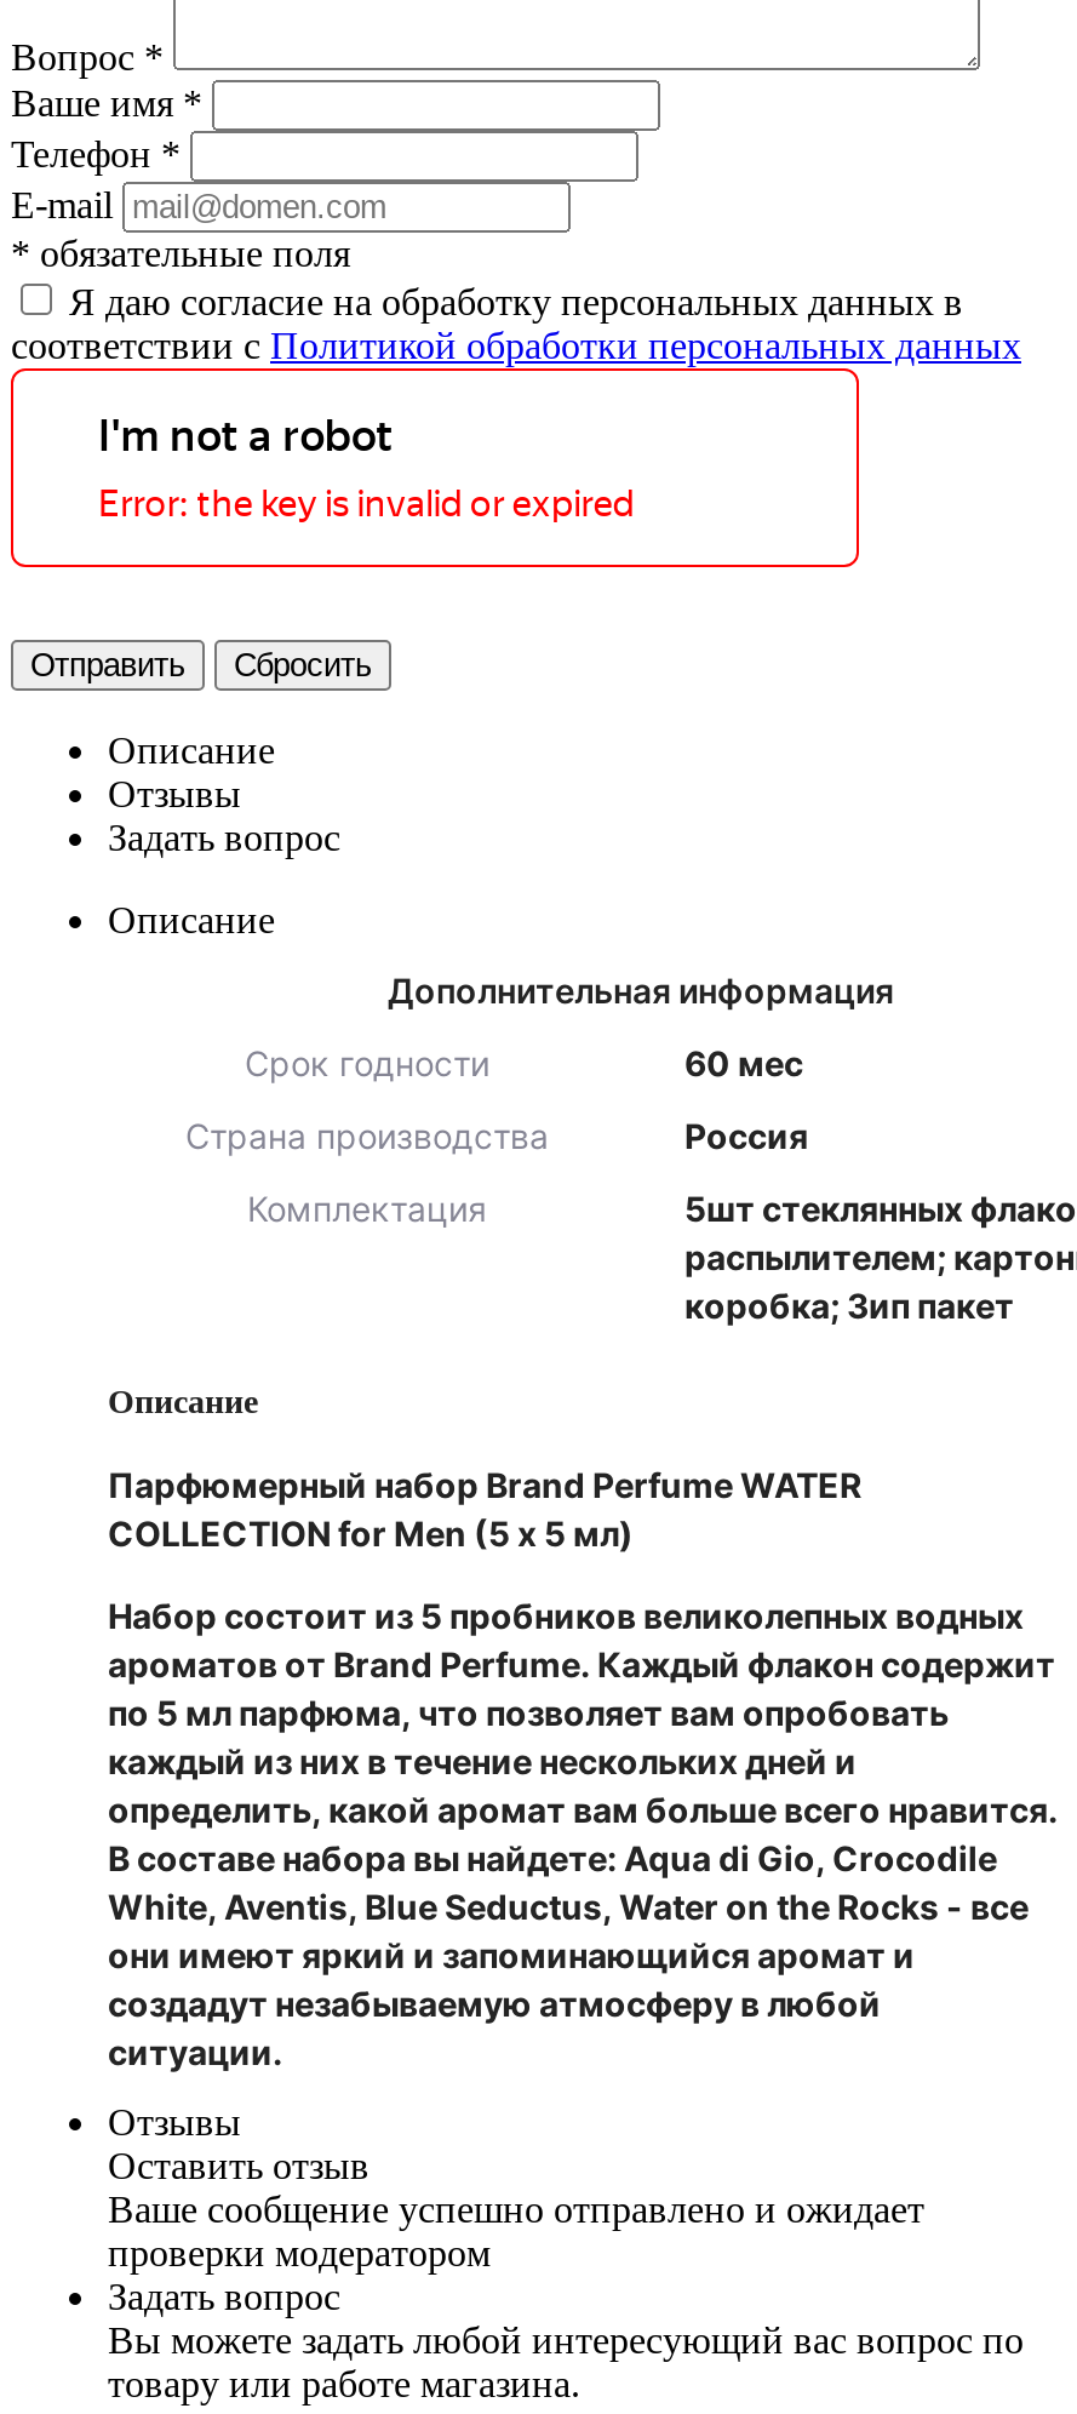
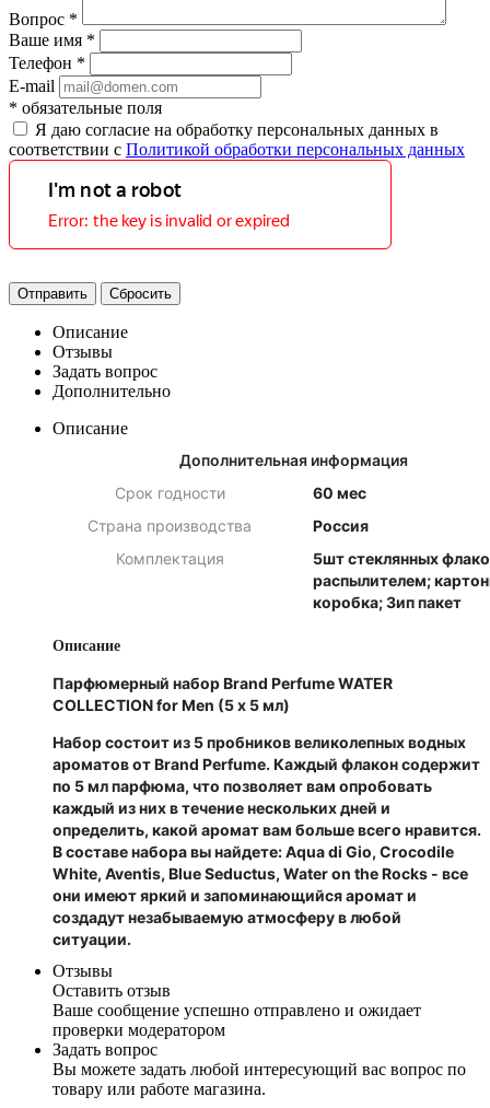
+ Дополнительно
